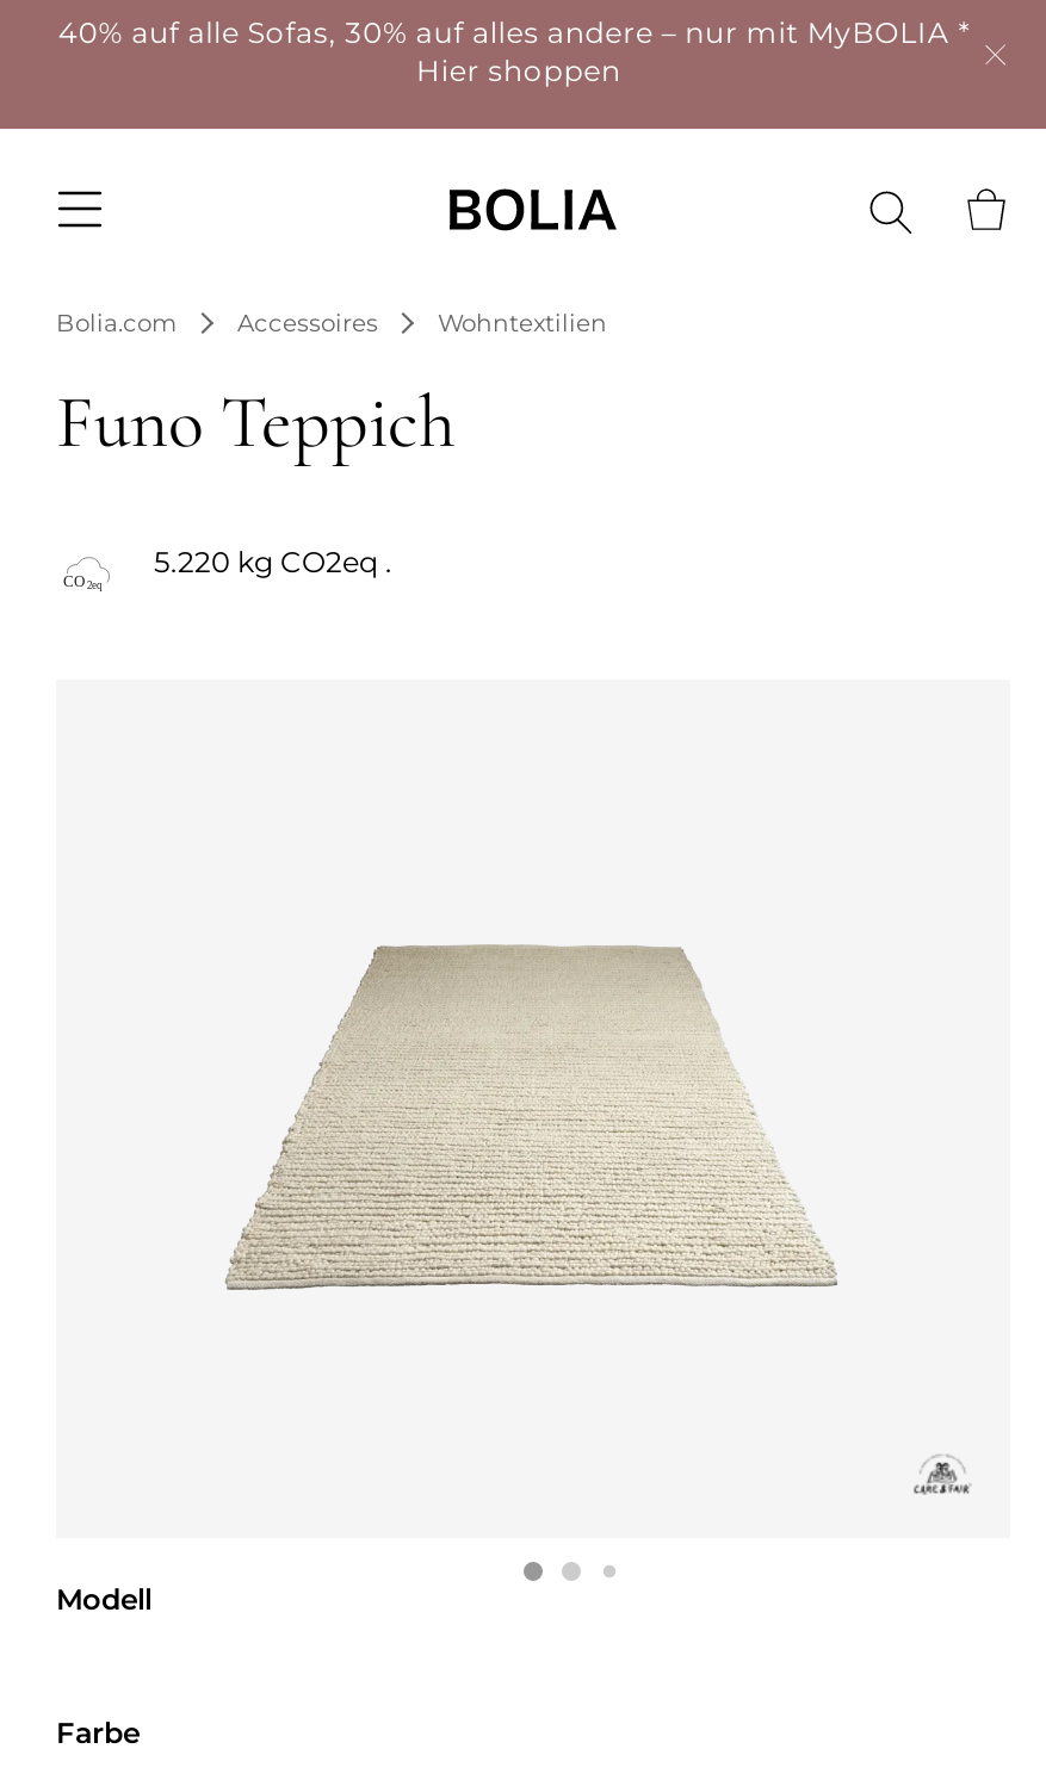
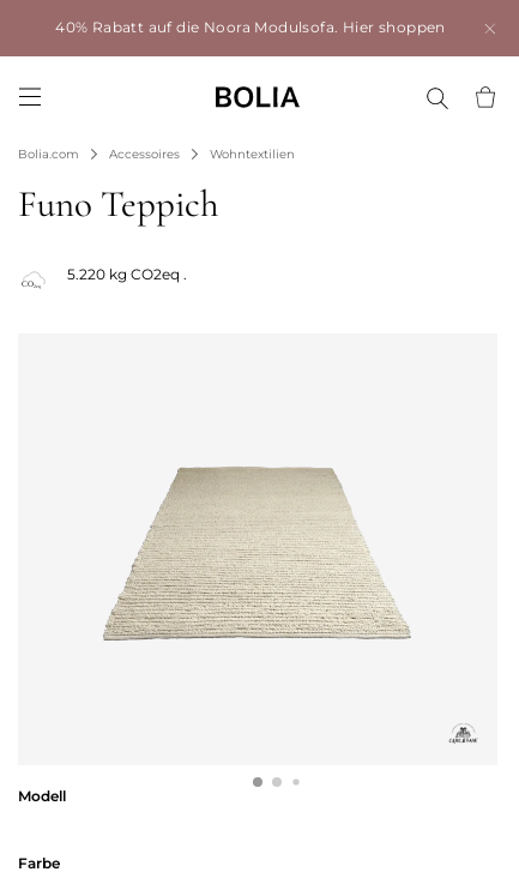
- 40% auf alle Sofas, 30% auf alles andere – nur mit MyBOLIA *
- Hier shoppen
+ 40% Rabatt auf die Noora Modulsofa. Hier shoppen
